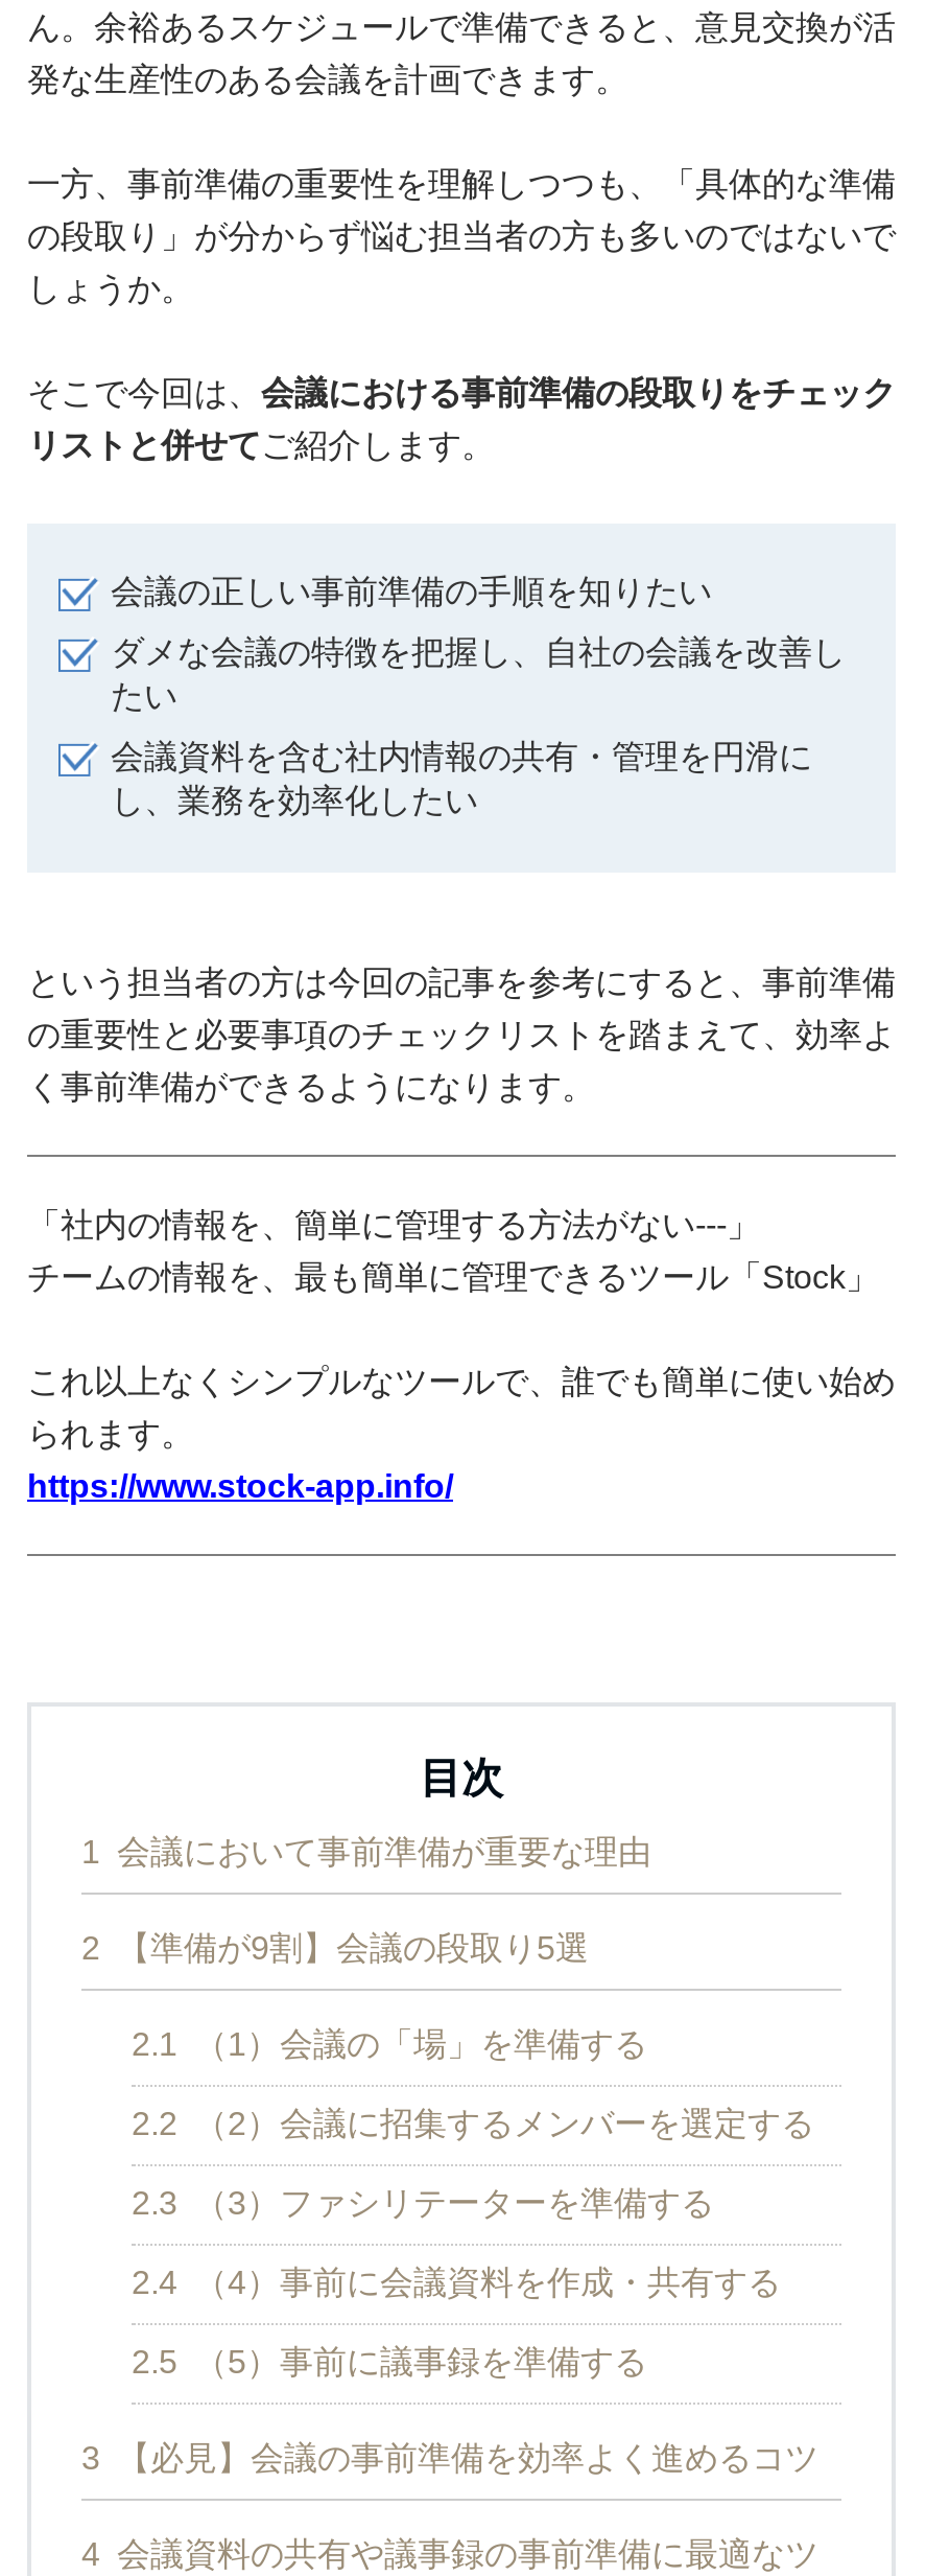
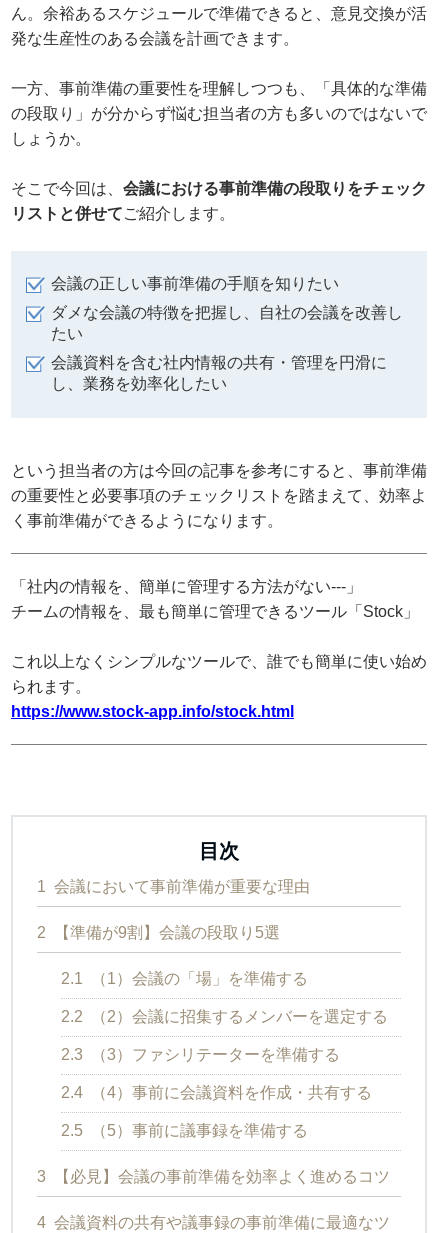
- https://www.stock-app.info/
+ https://www.stock-app.info/stock.html
